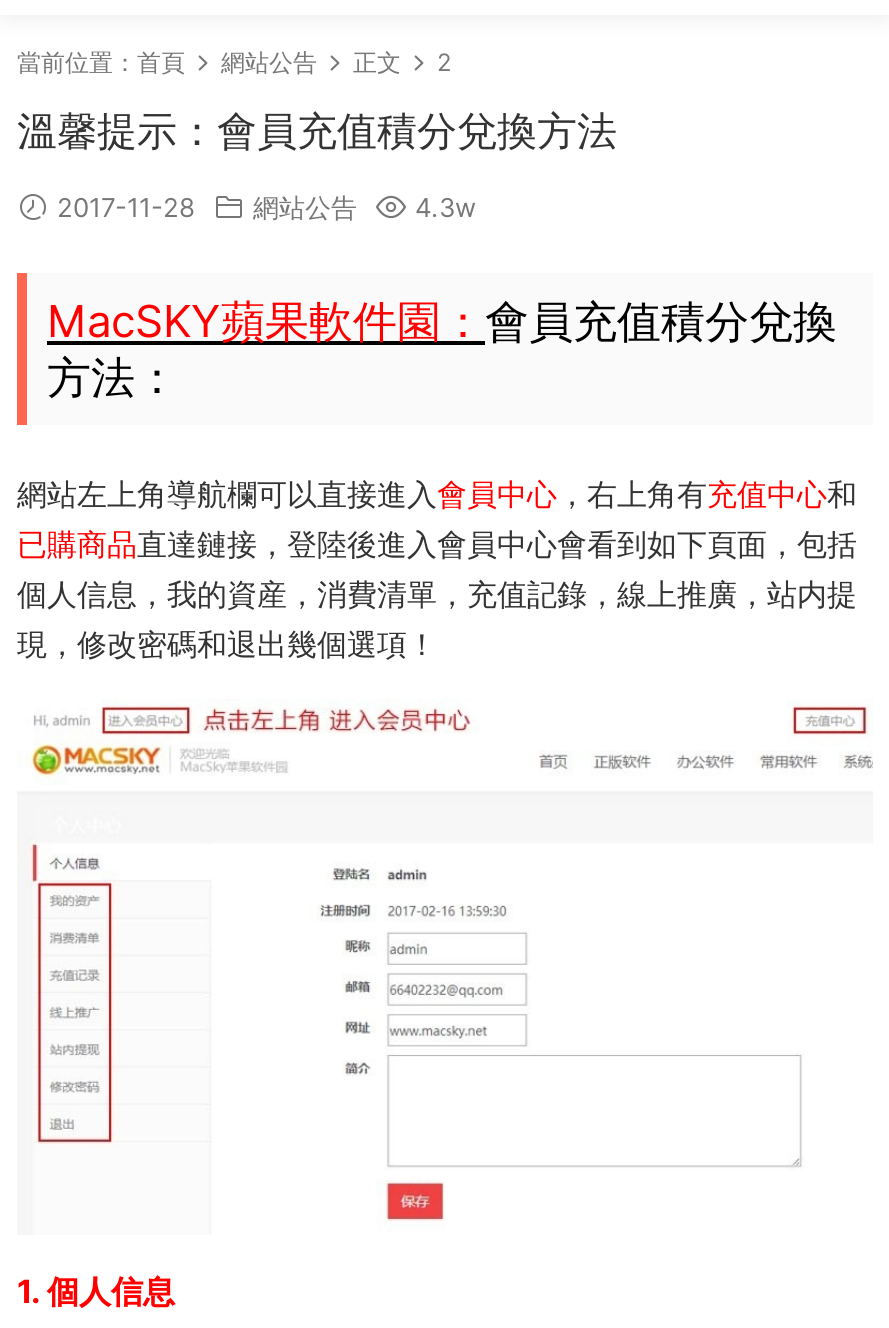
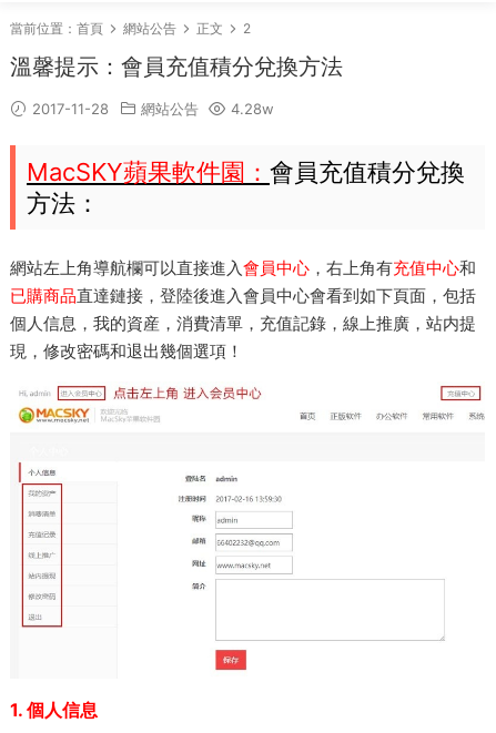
- 2017-11-28 網站公告 4.3w
+ 2017-11-28 網站公告 4.28w
